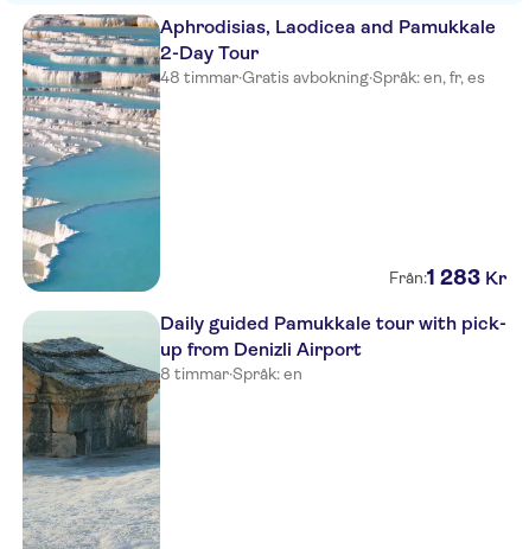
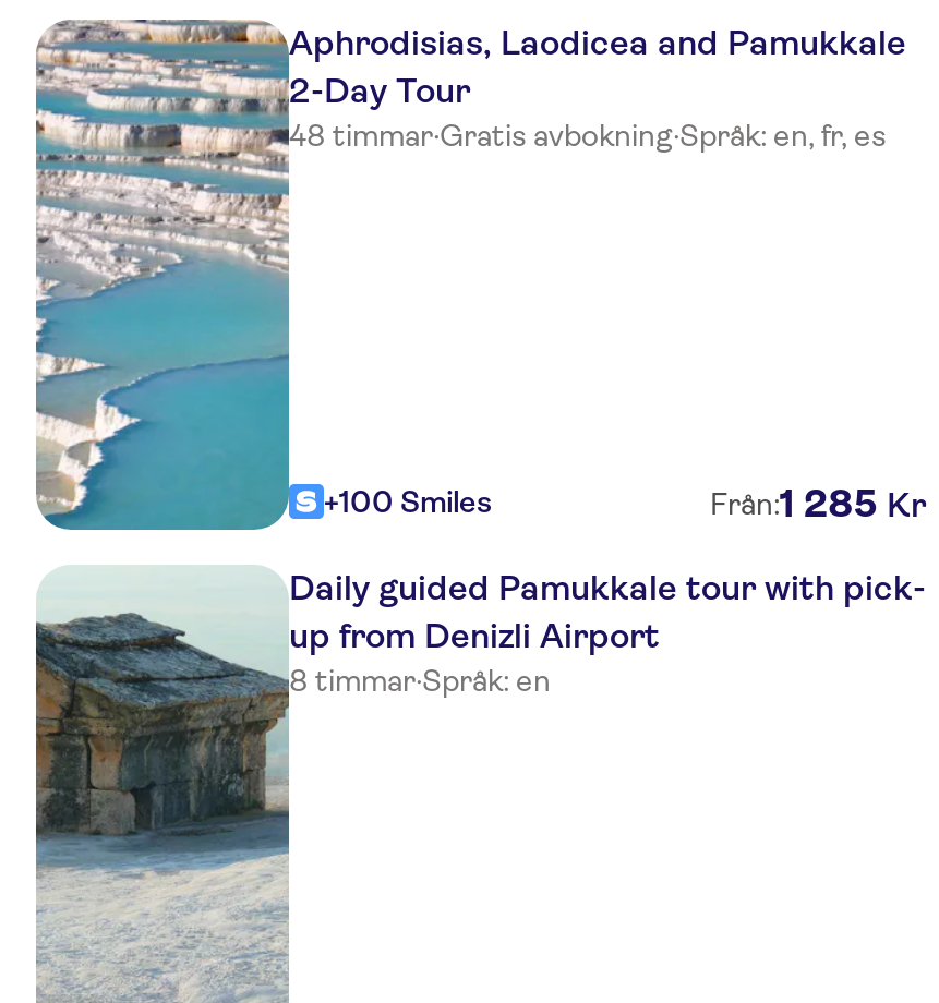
- Från:1 283 Kr
+ +100 Smiles
+ Från:1 285 Kr
